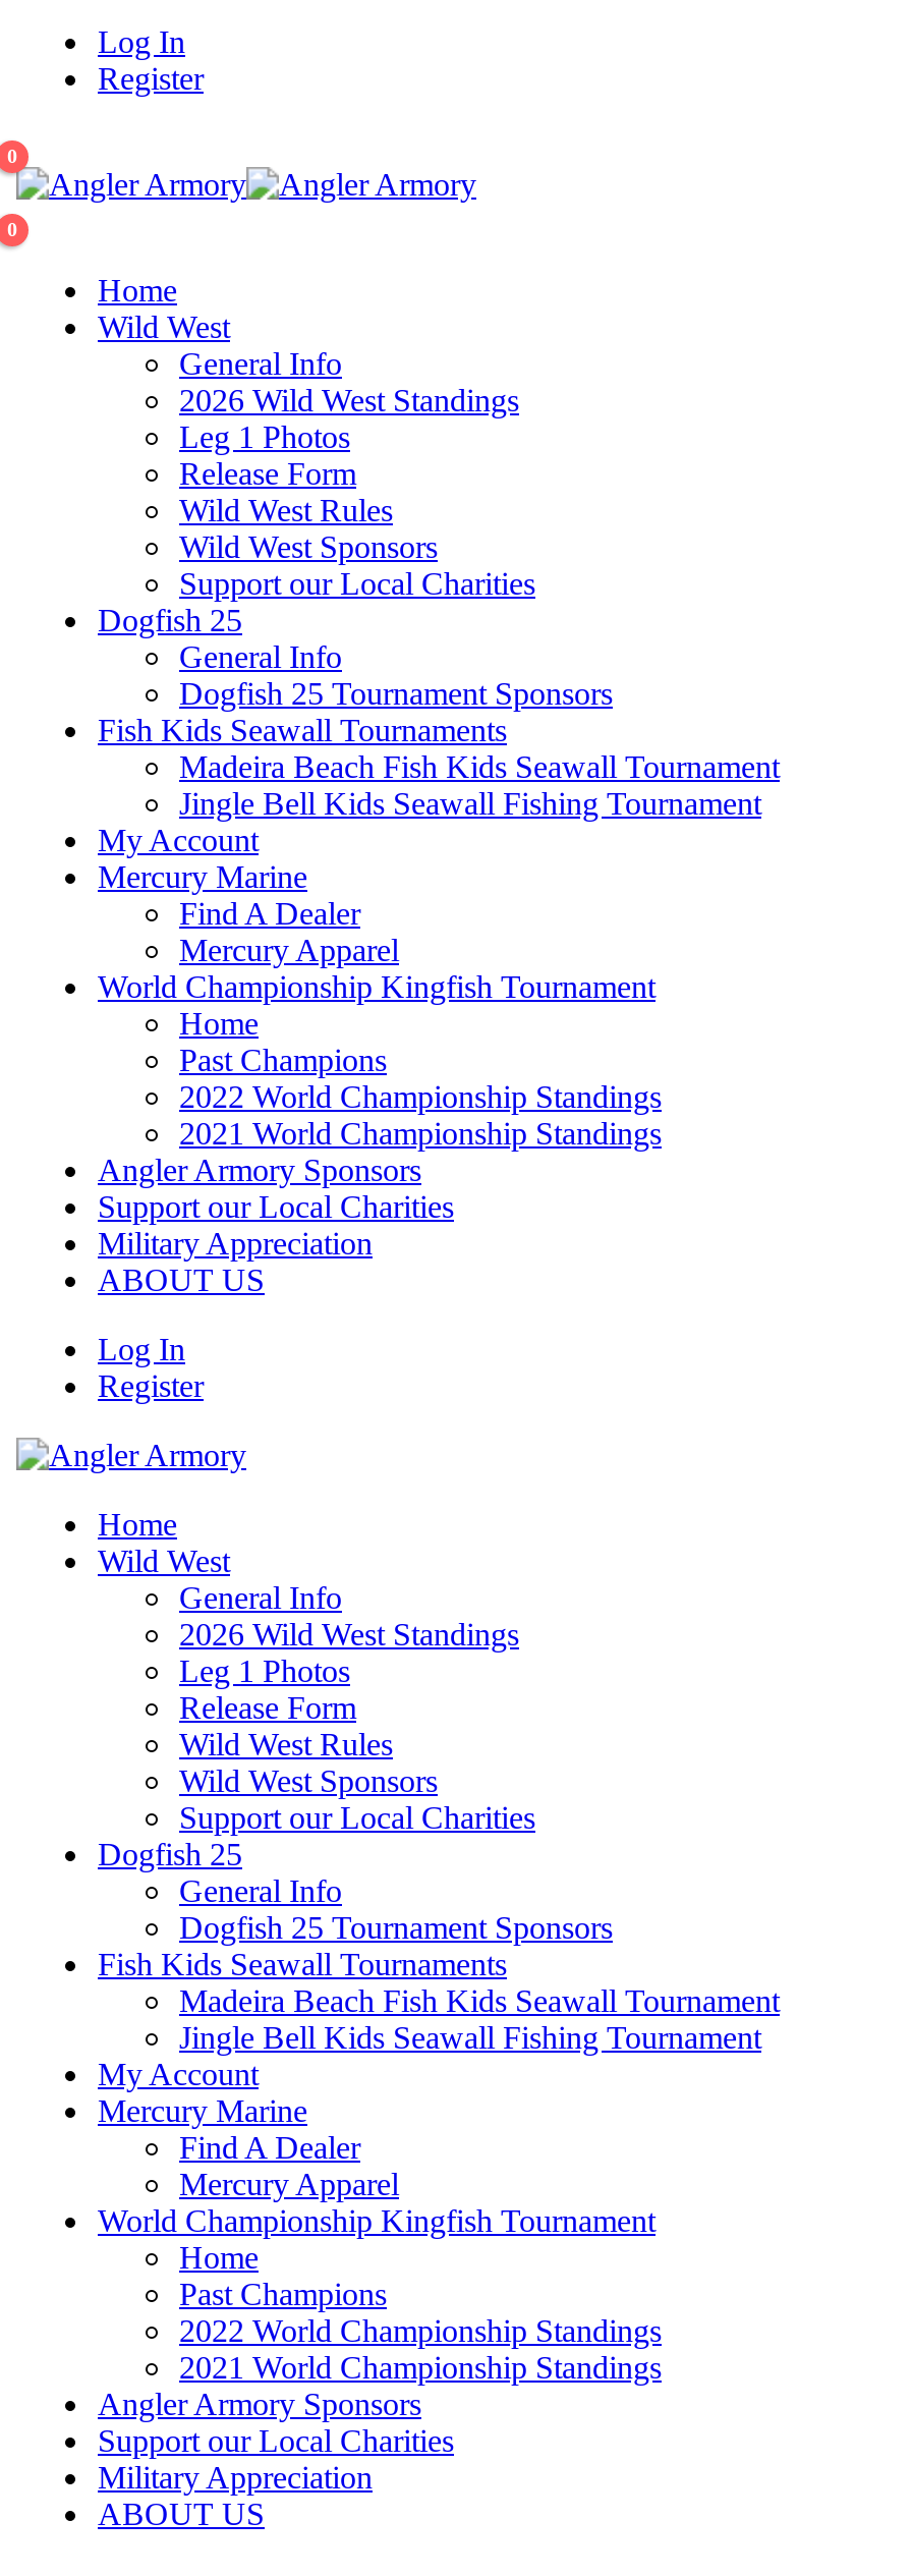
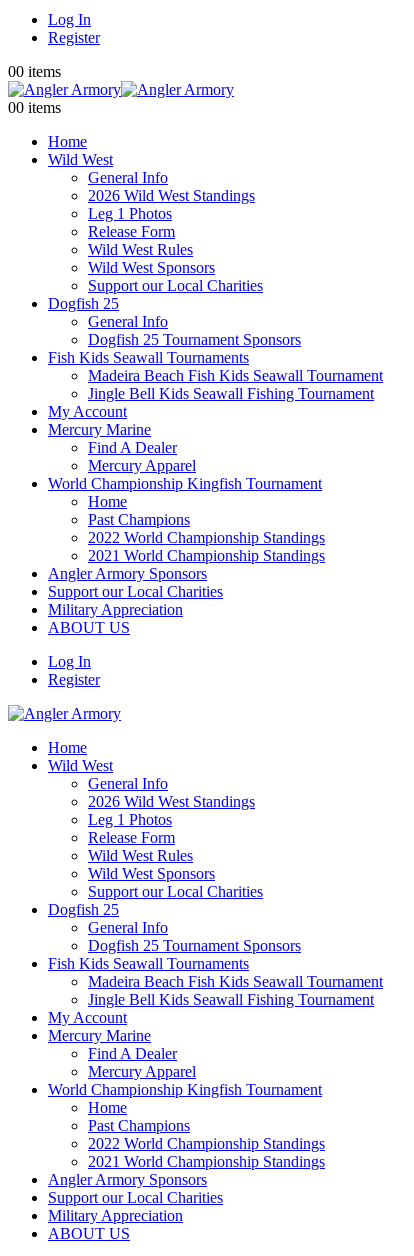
- 0
+ 00 items

- 0
+ 00 items
